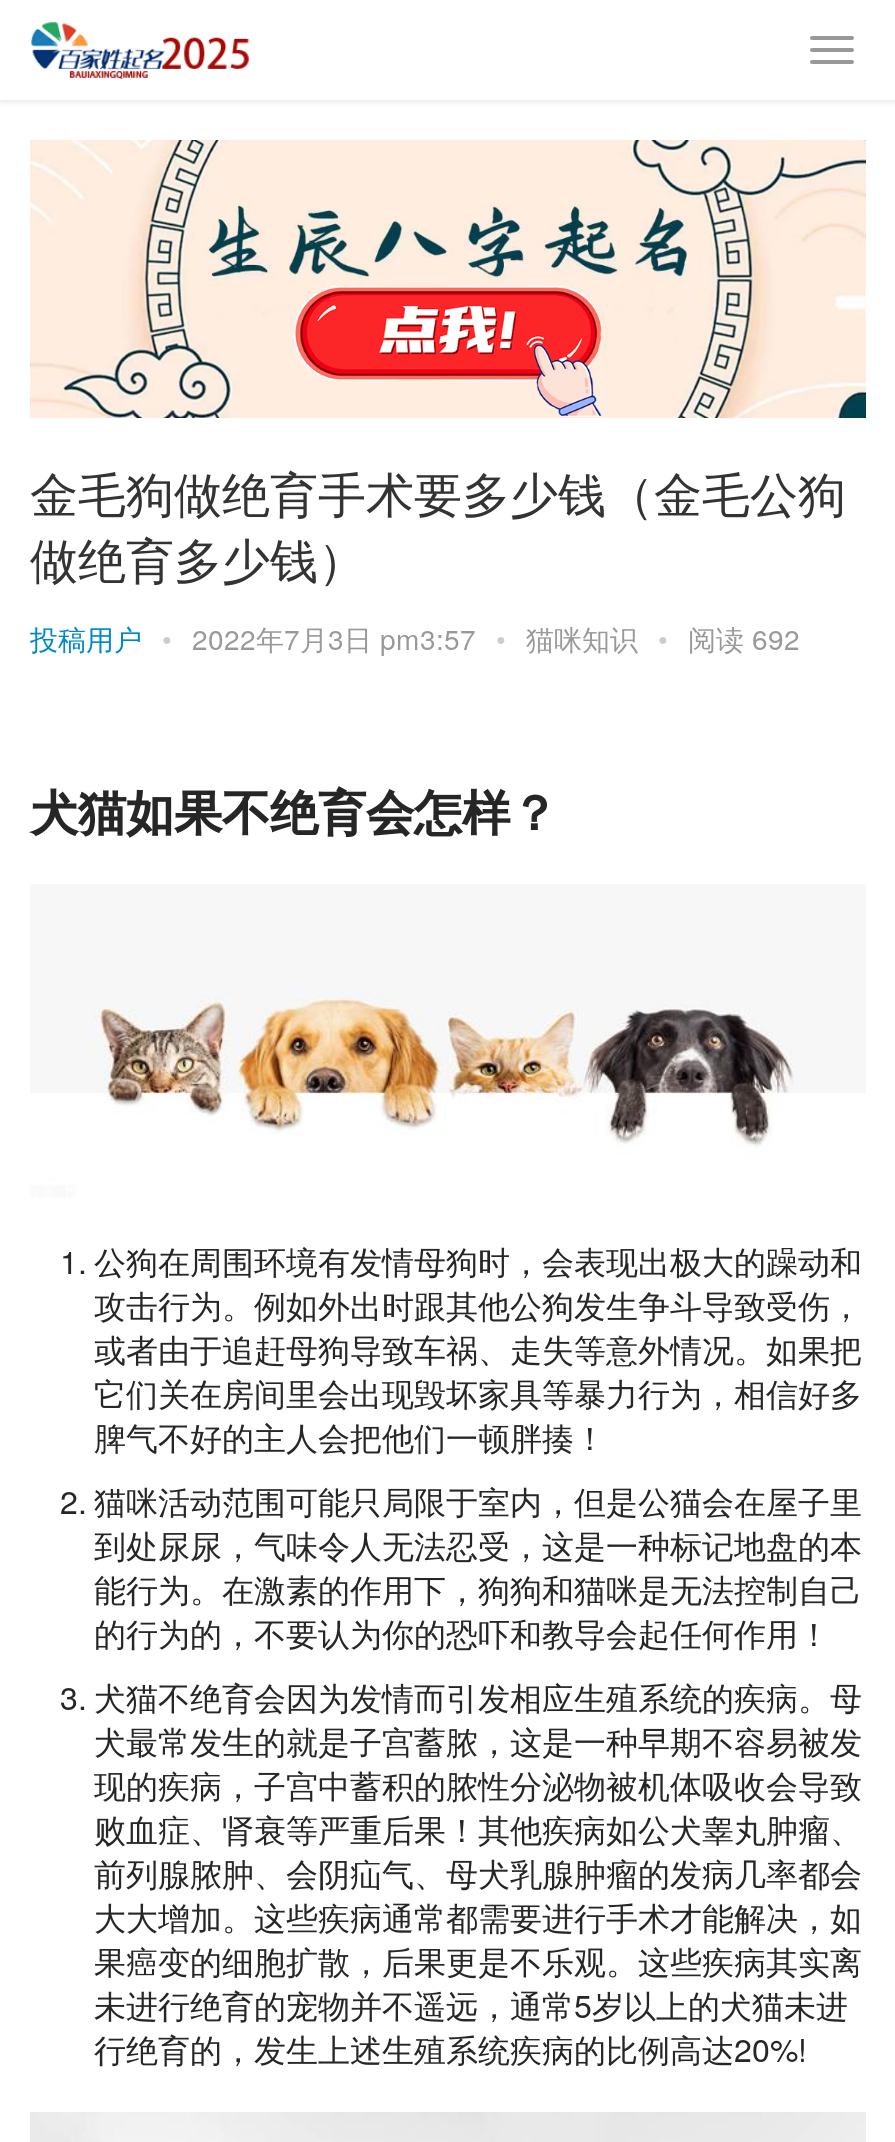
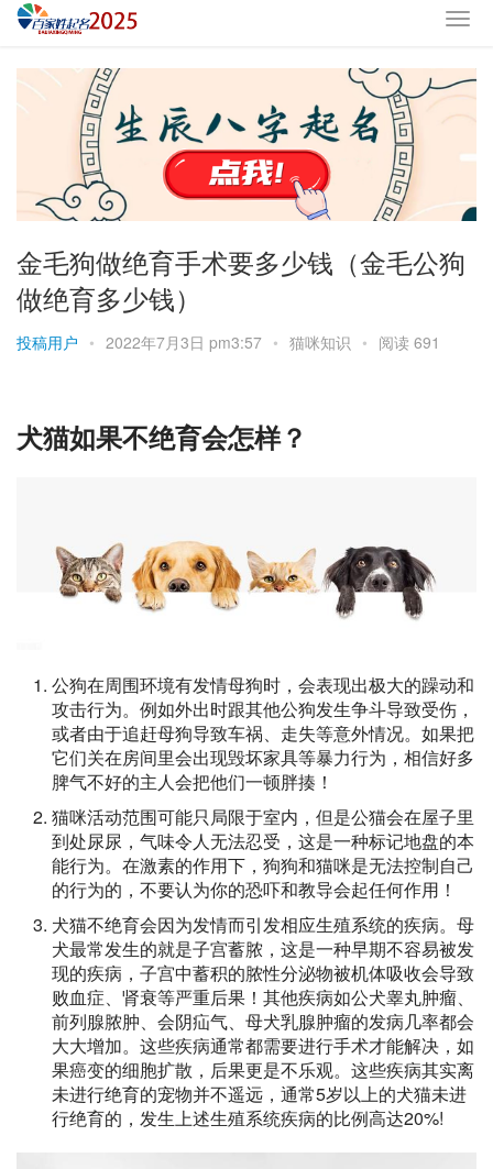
- 投稿用户 • 2022年7月3日 pm3:57 • 猫咪知识 • 阅读 692
+ 投稿用户 • 2022年7月3日 pm3:57 • 猫咪知识 • 阅读 691
